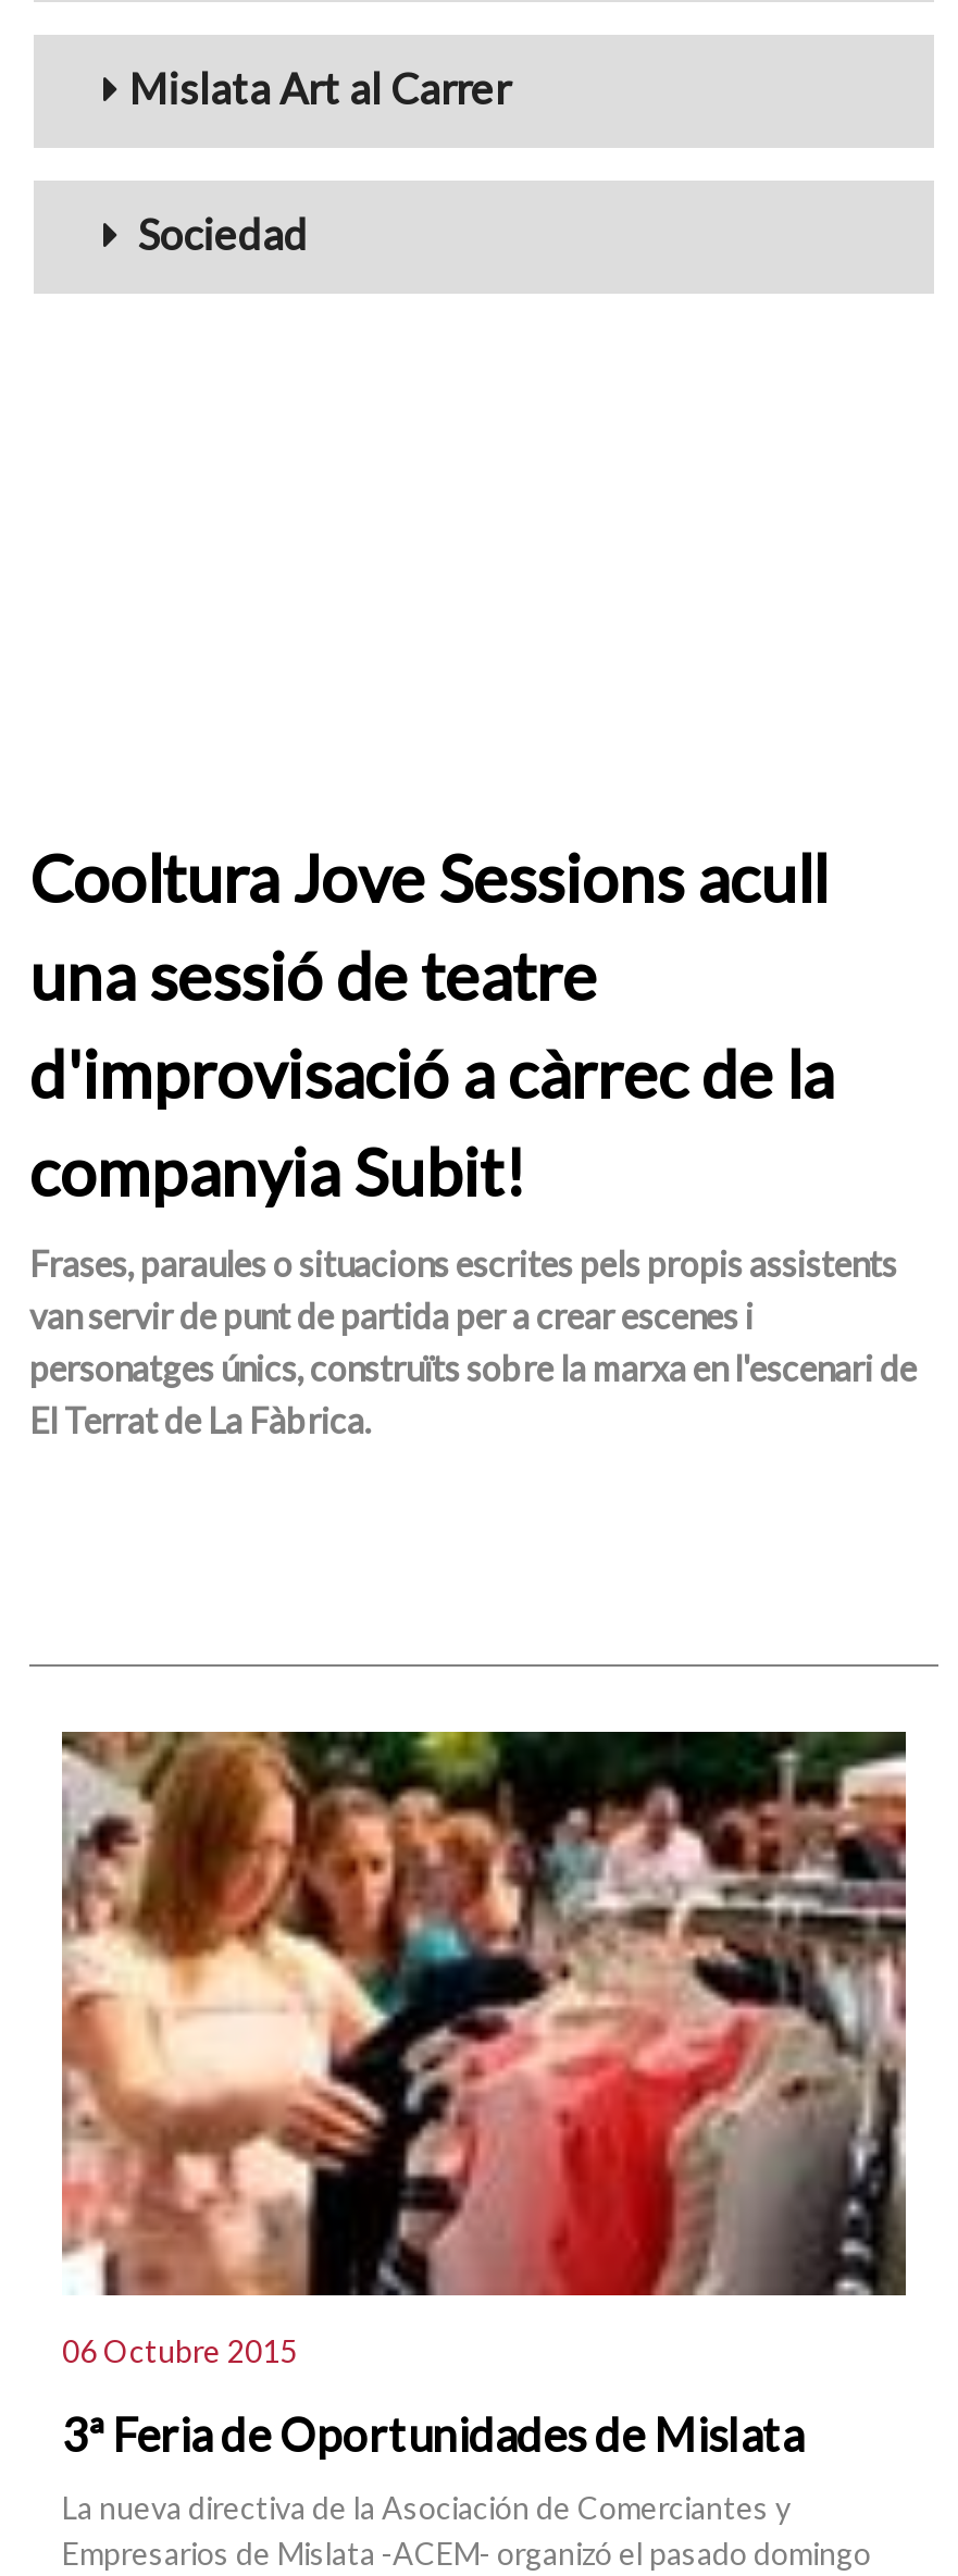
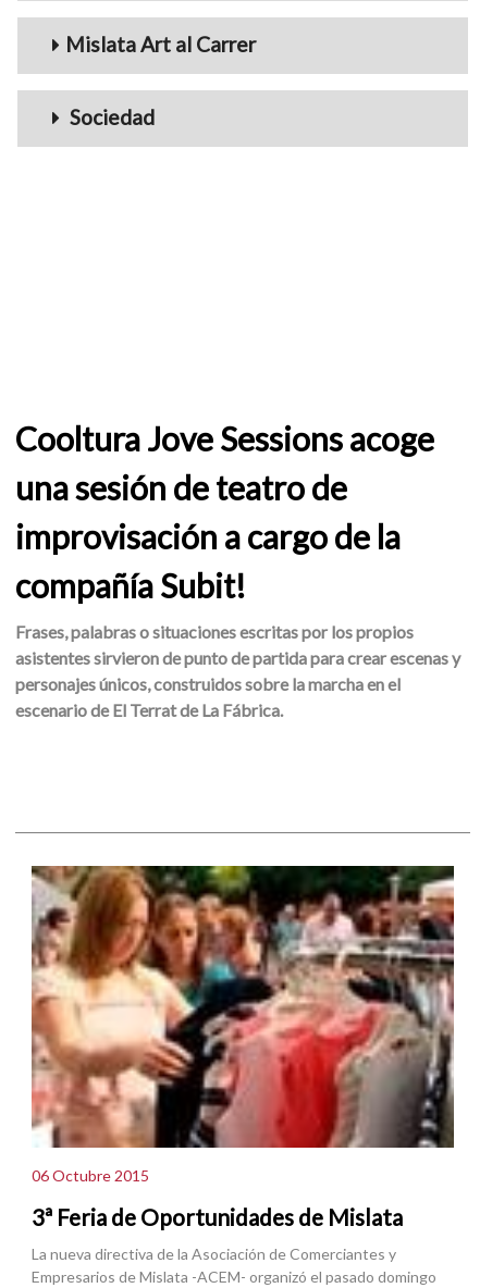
- Cooltura Jove Sessions acull
- una sessió de teatre
- d'improvisació a càrrec de la
- companyia Subit!
- Frases, paraules o situacions escrites pels propis assistents
- van servir de punt de partida per a crear escenes i
- personatges únics, construïts sobre la marxa en l'escenari de
- El Terrat de La Fàbrica.
+ Cooltura Jove Sessions acoge
+ una sesión de teatro de
+ improvisación a cargo de la
+ compañía Subit!
+ Frases, palabras o situaciones escritas por los propios
+ asistentes sirvieron de punto de partida para crear escenas y
+ personajes únicos, construidos sobre la marcha en el
+ escenario de El Terrat de La Fábrica.
